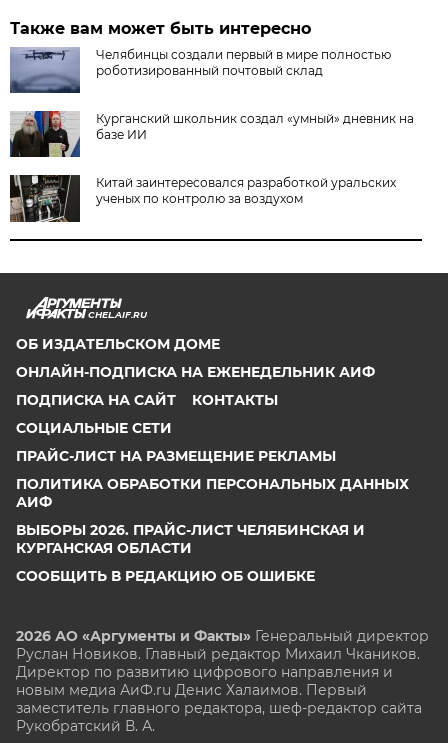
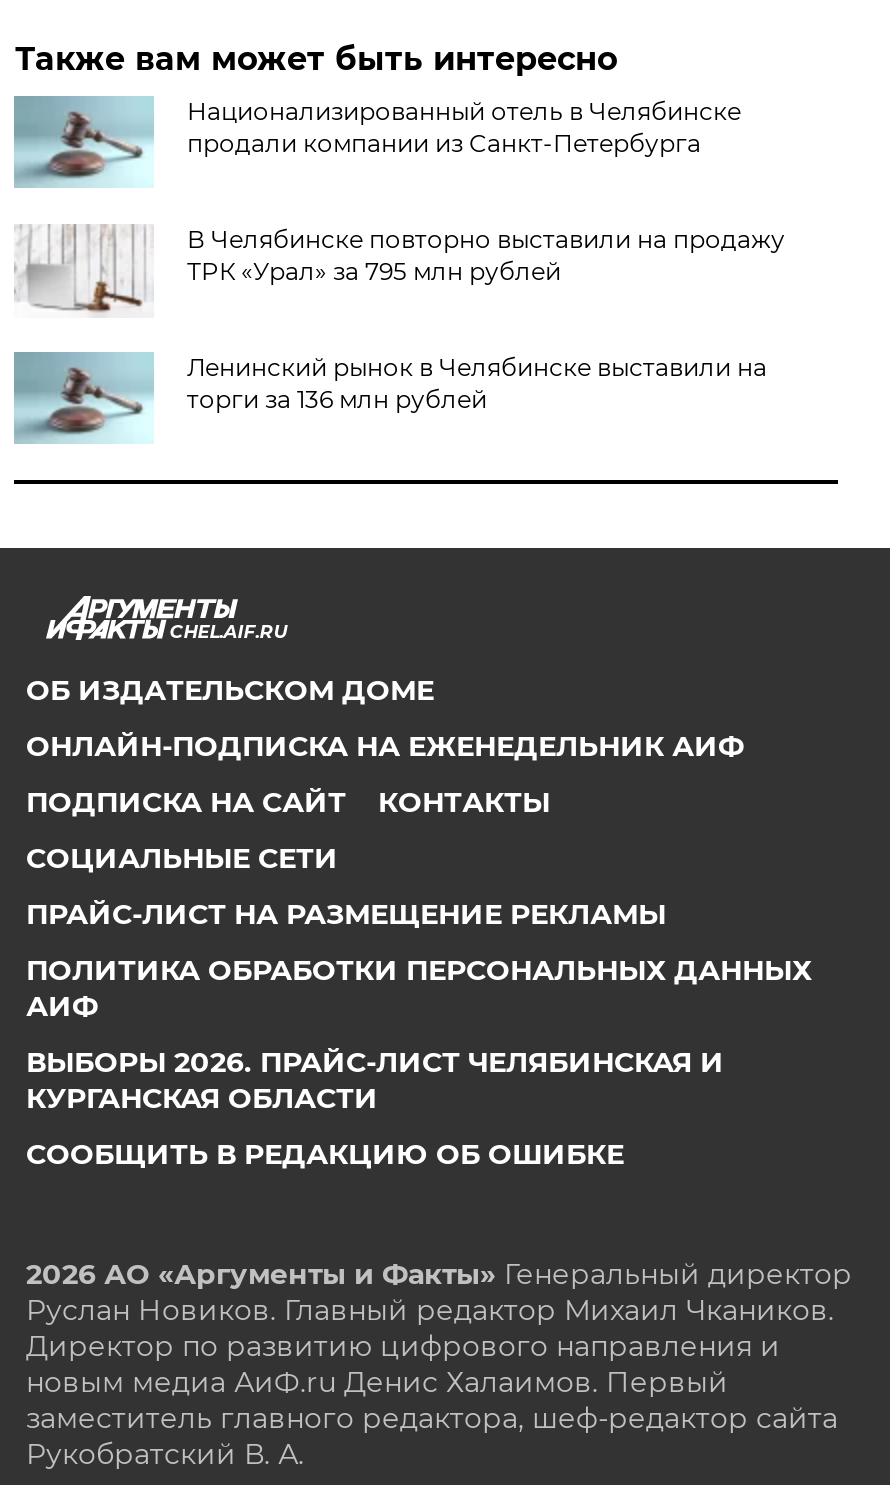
- [image]
- Челябинцы создали первый в мире полностью
- роботизированный почтовый склад
+ [image]
+ Национализированный отель в Челябинске
+ продали компании из Санкт-Петербурга

- [image]
- Курганский школьник создал «умный» дневник на
- базе ИИ
+ [image]
+ В Челябинске повторно выставили на продажу
+ ТРК «Урал» за 795 млн рублей

- [image]
- Китай заинтересовался разработкой уральских
- ученых по контролю за воздухом
+ [image]
+ Ленинский рынок в Челябинске выставили на
+ торги за 136 млн рублей
